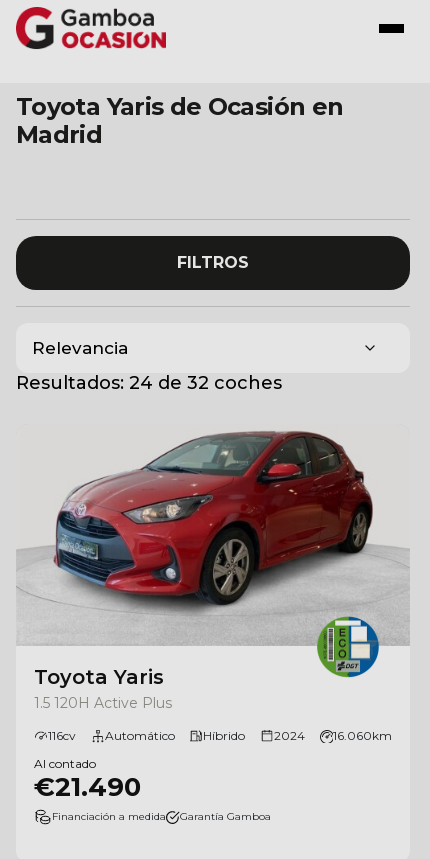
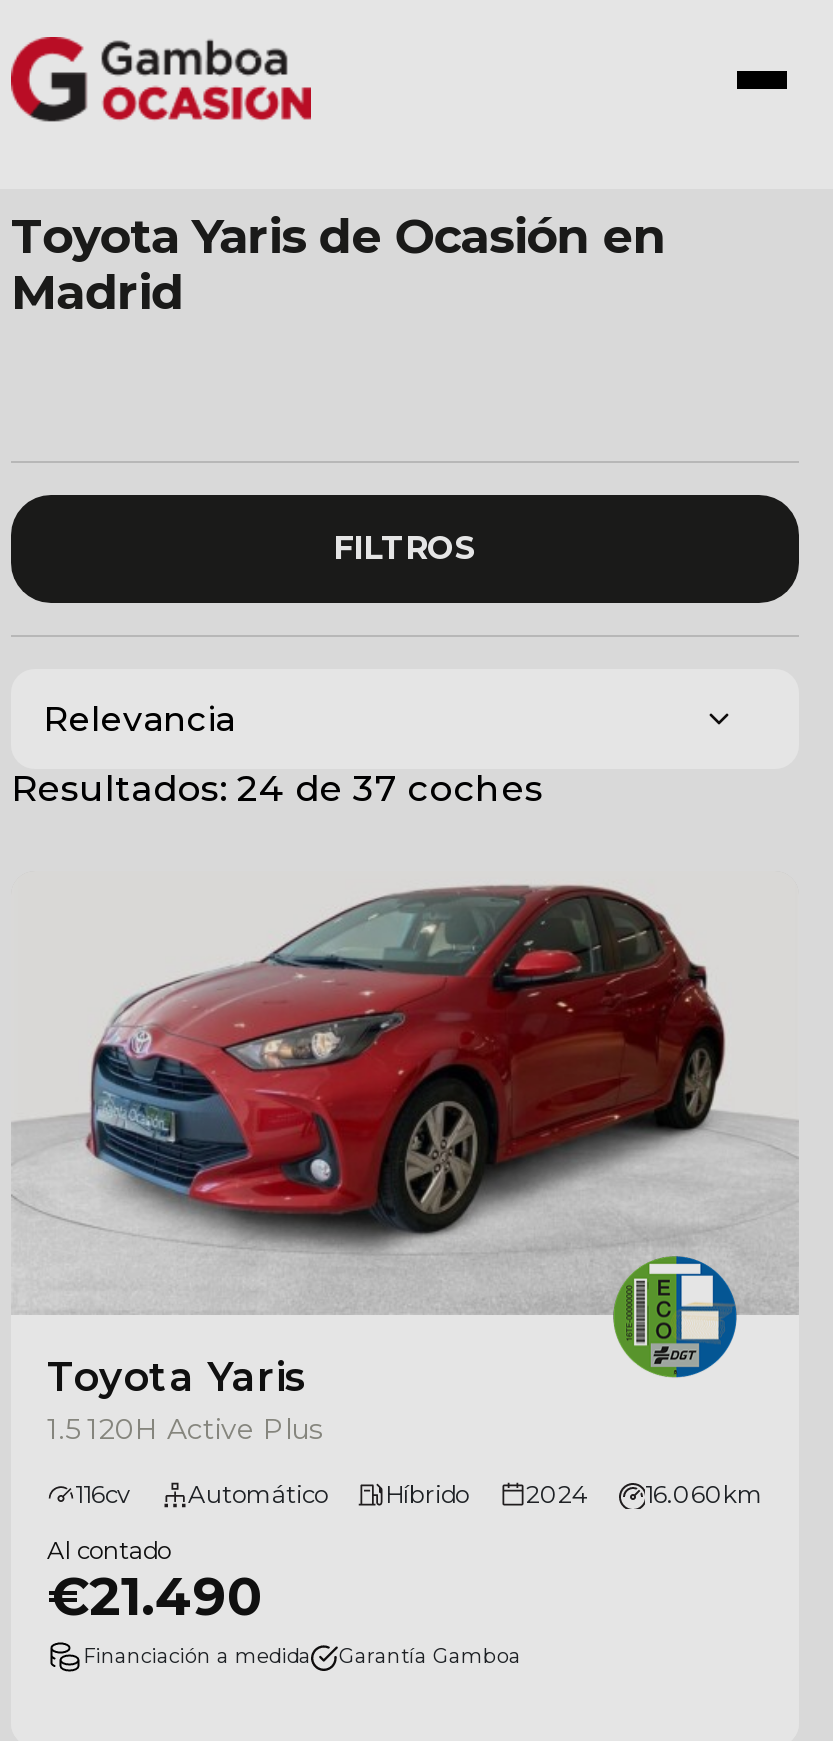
- Resultados: 24 de 32 coches
+ Resultados: 24 de 37 coches
